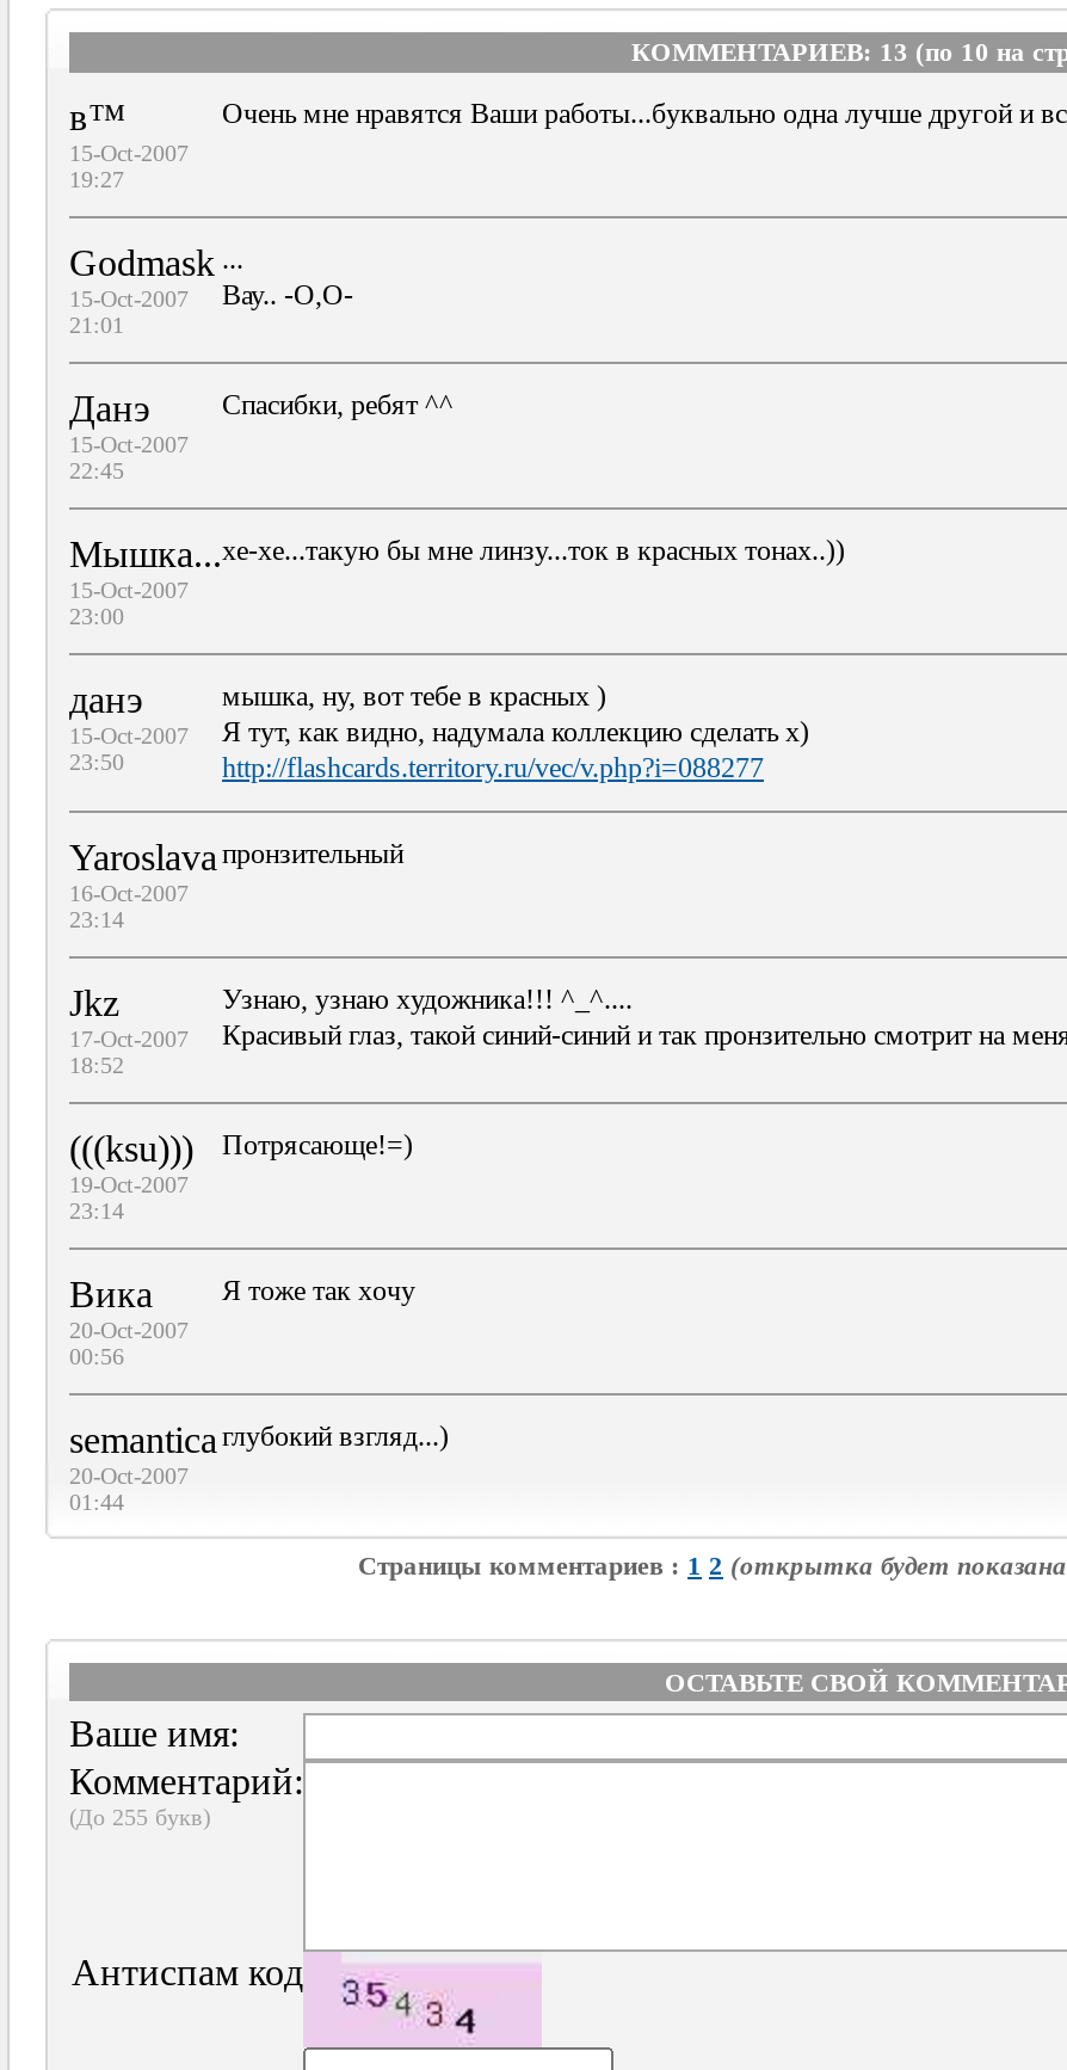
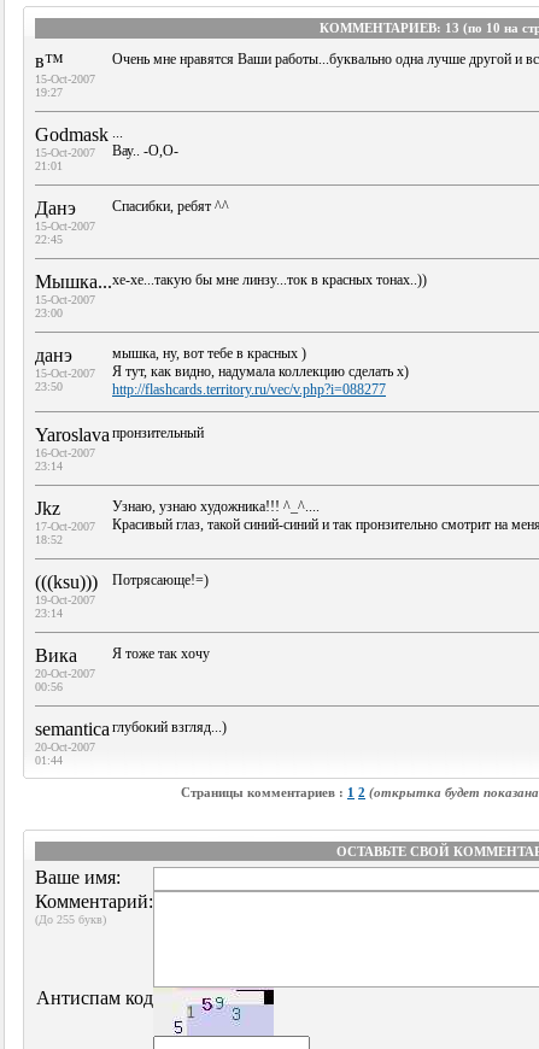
- [image]
+ [image]
